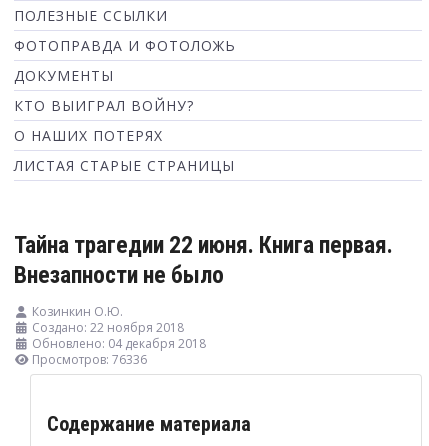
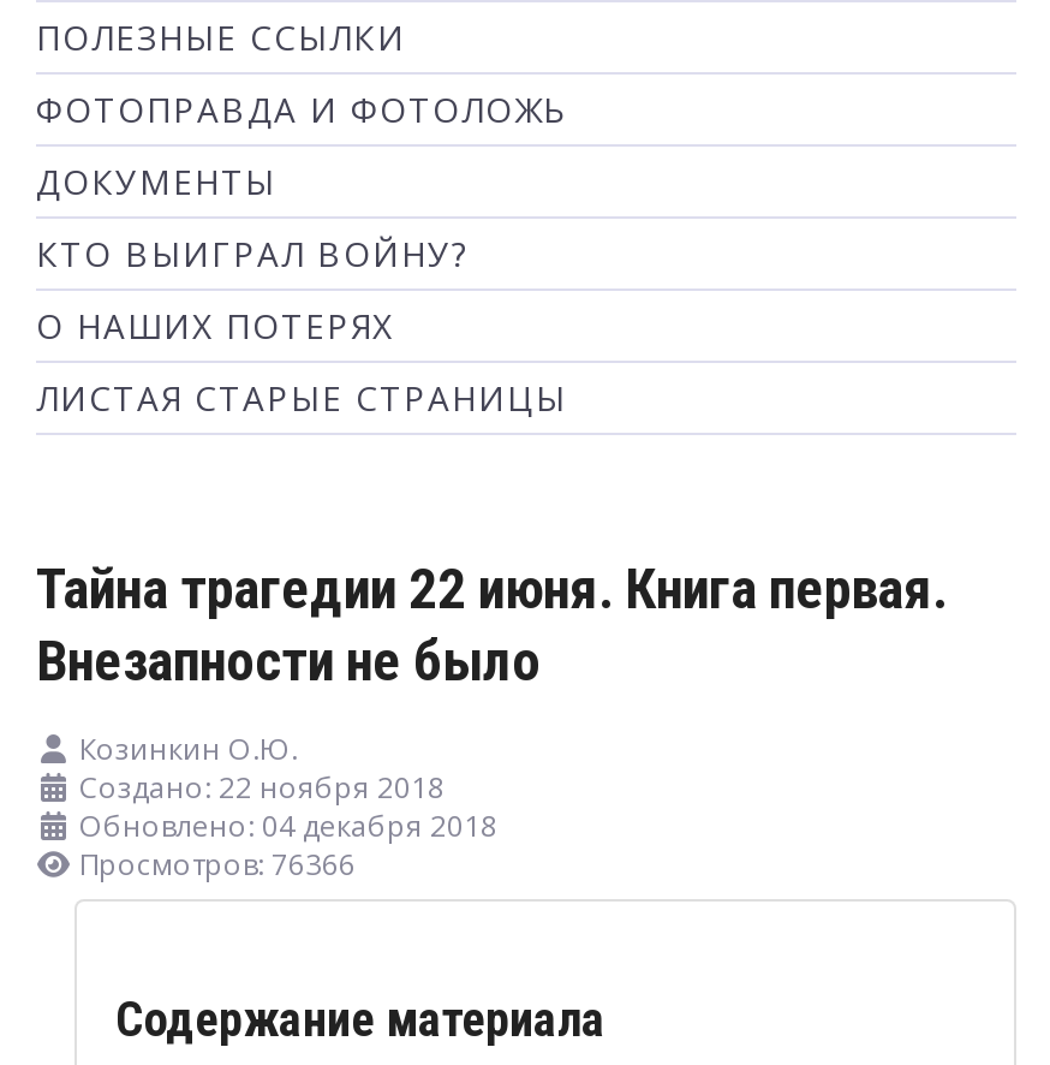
- Просмотров: 76336
+ Просмотров: 76366
